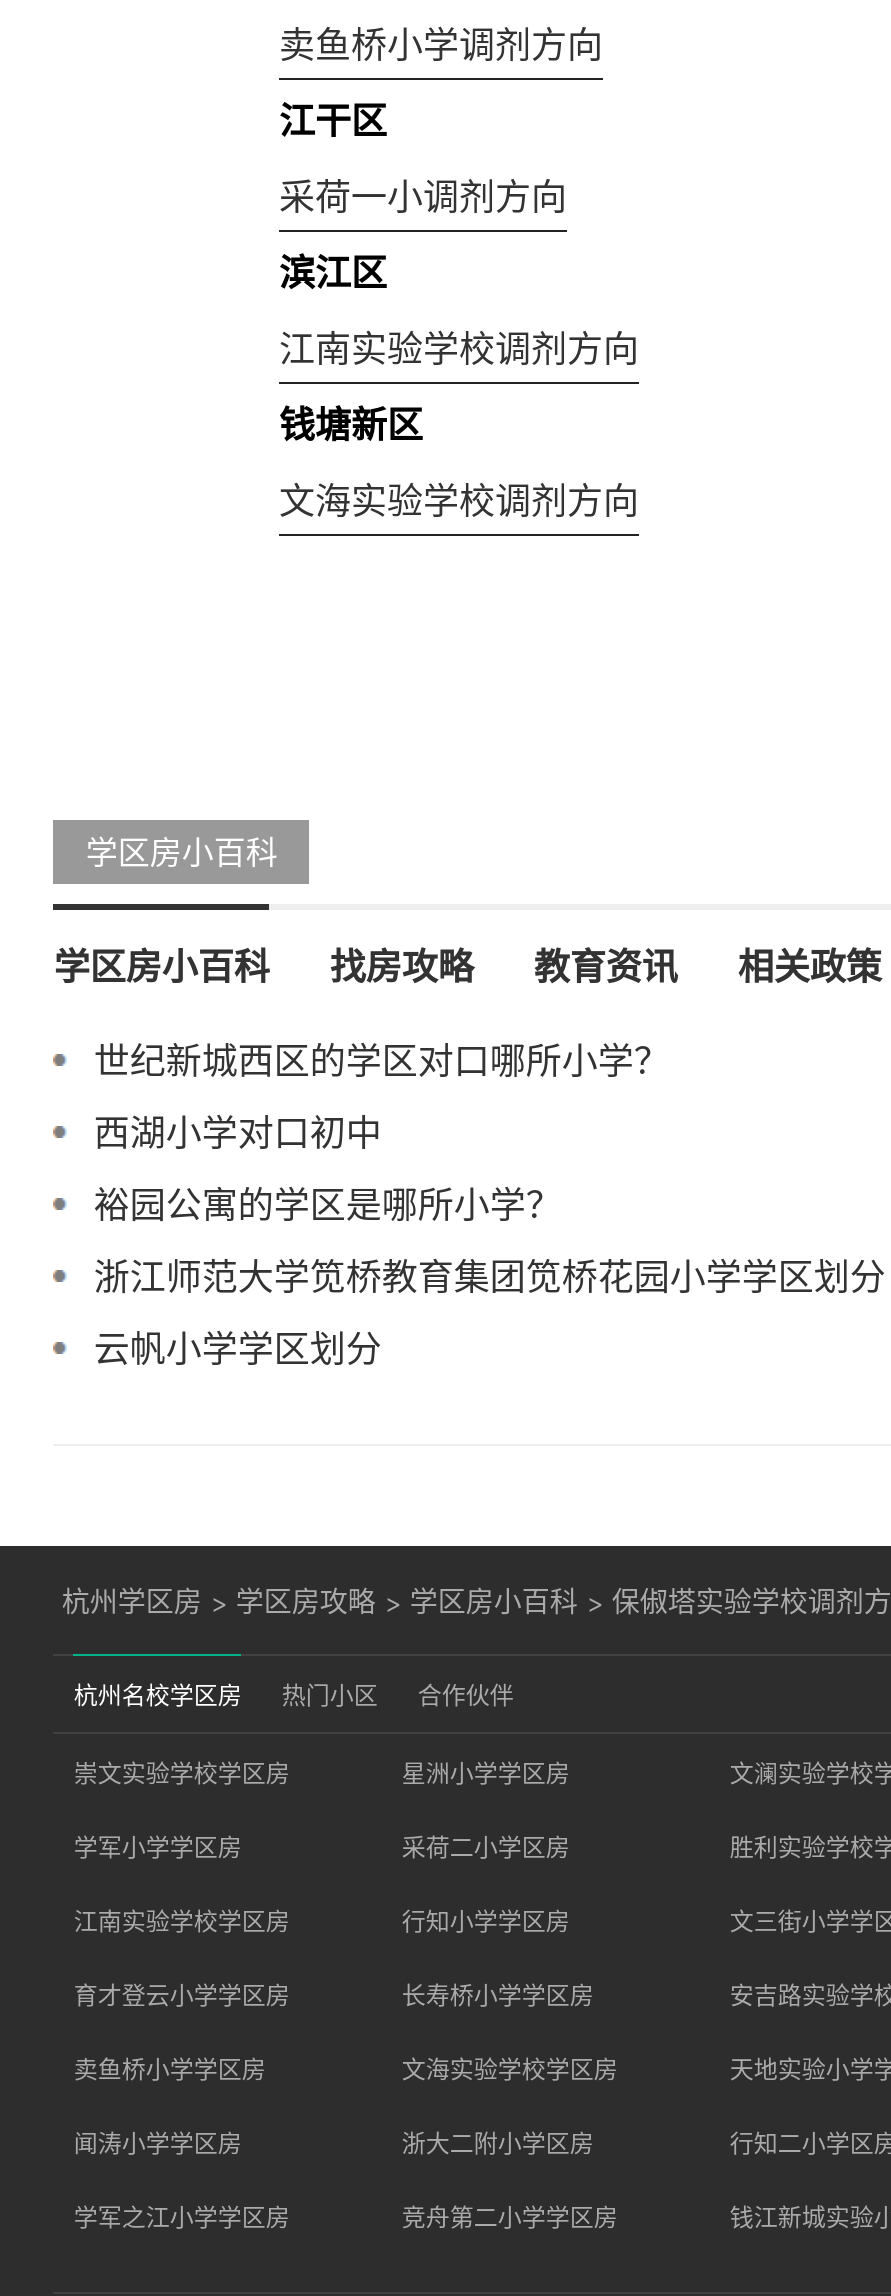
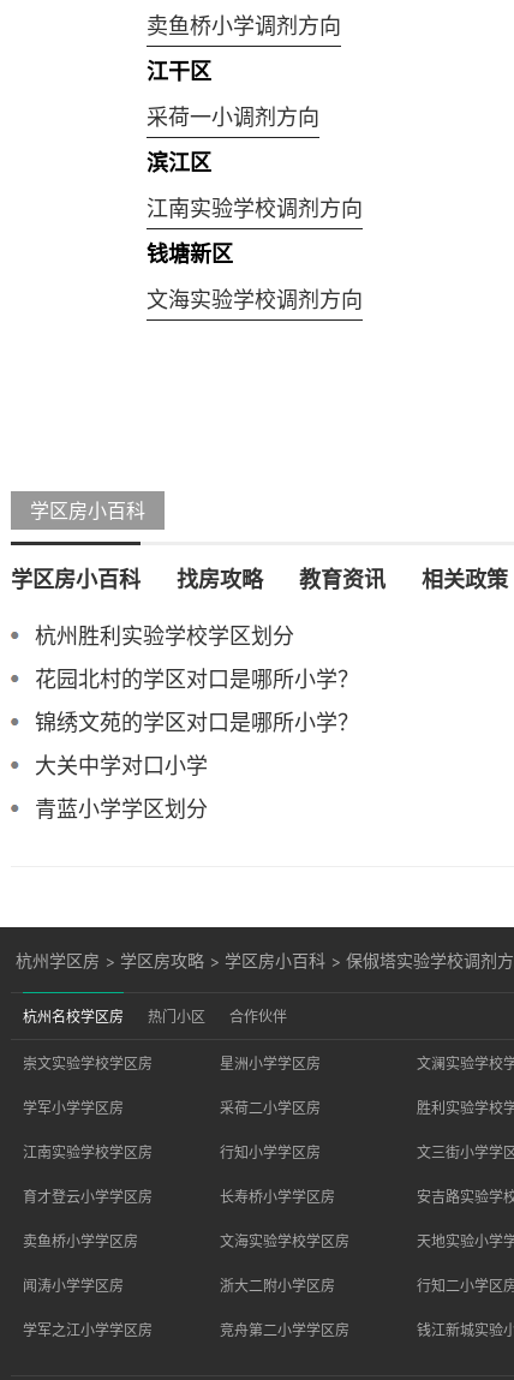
- 世纪新城西区的学区对口哪所小学？
+ 杭州胜利实验学校学区划分

- 西湖小学对口初中
+ 花园北村的学区对口是哪所小学？

- 裕园公寓的学区是哪所小学？
+ 锦绣文苑的学区对口是哪所小学？

- 浙江师范大学笕桥教育集团笕桥花园小学学区划分
+ 大关中学对口小学

- 云帆小学学区划分
+ 青蓝小学学区划分
